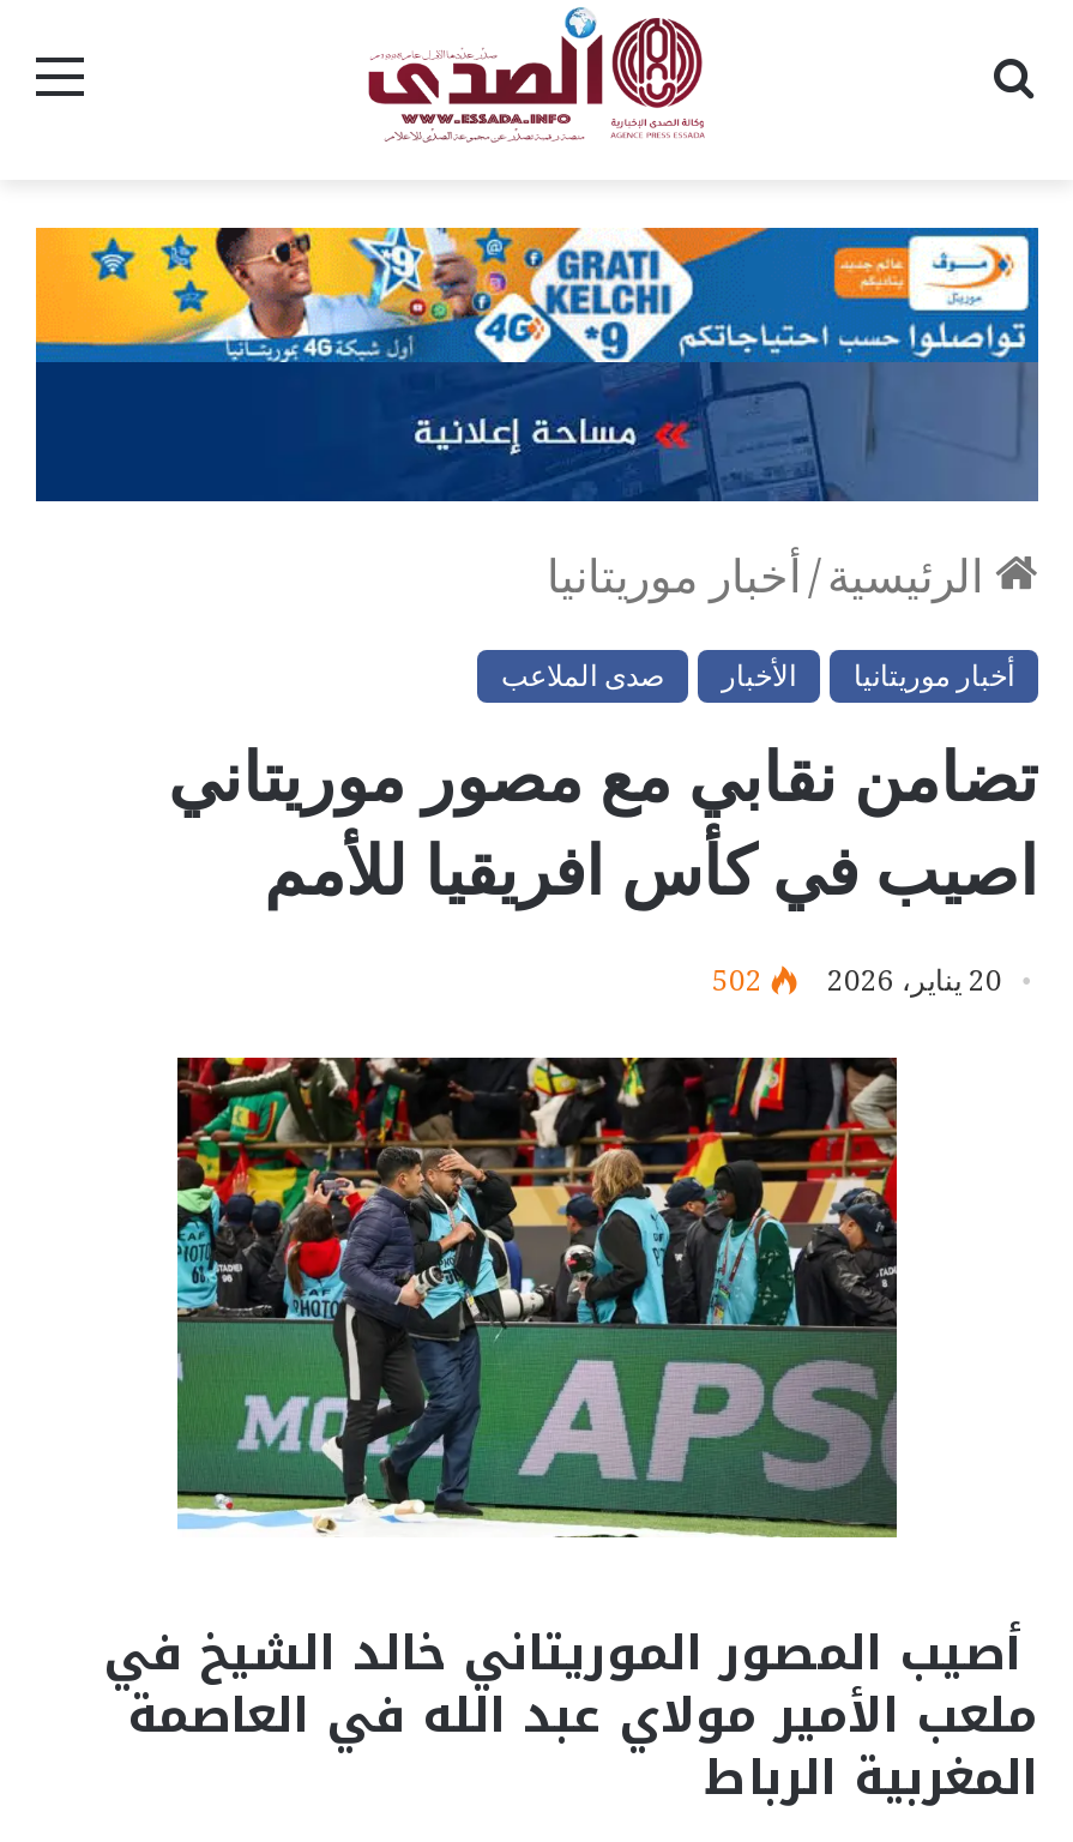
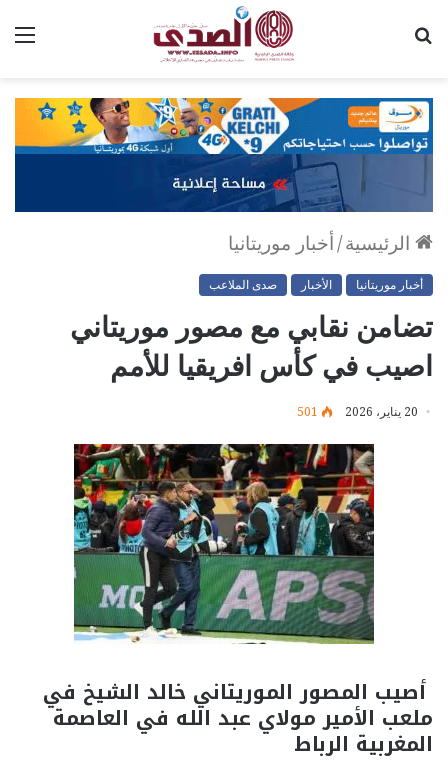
- 502
+ 501
